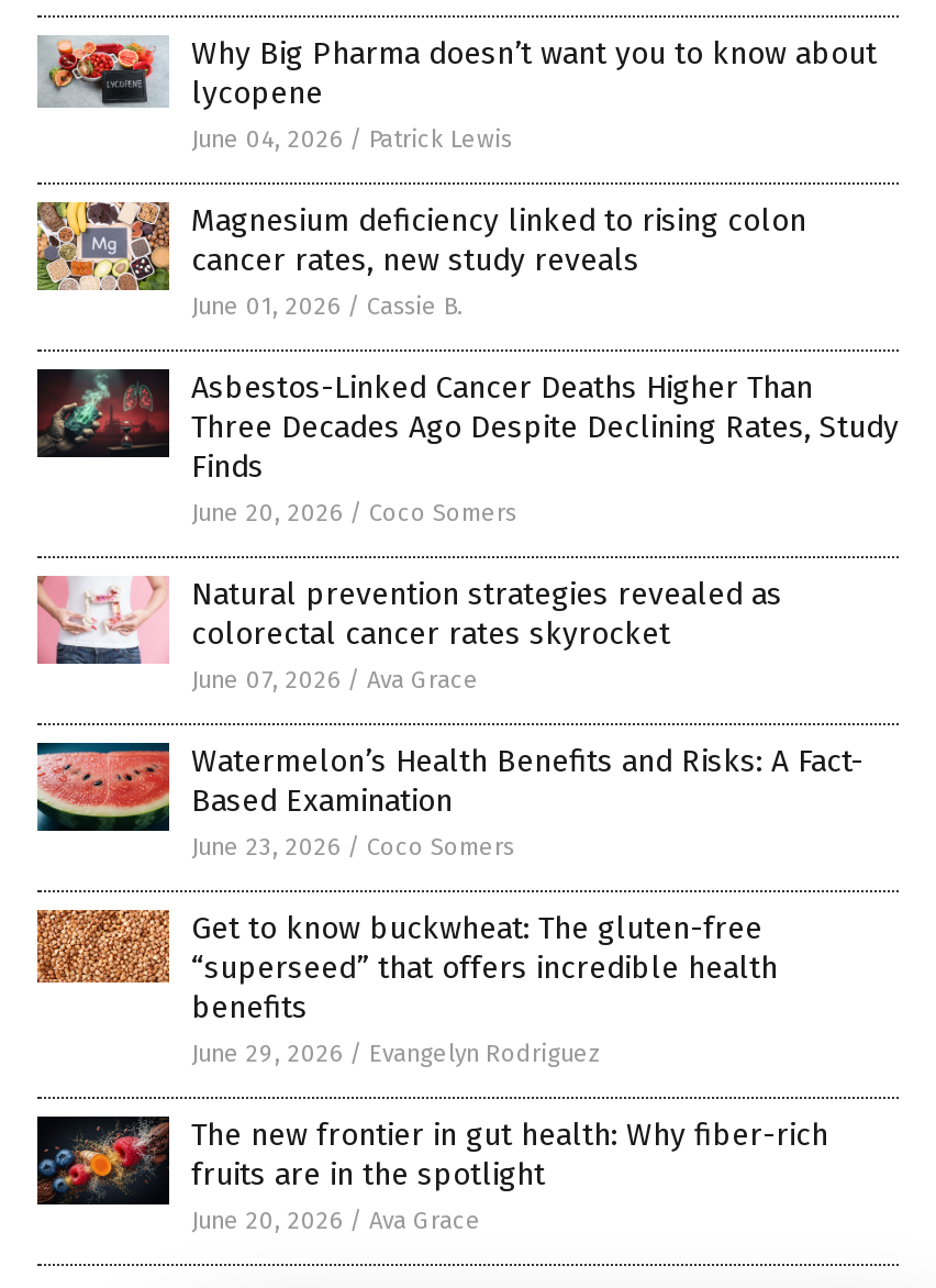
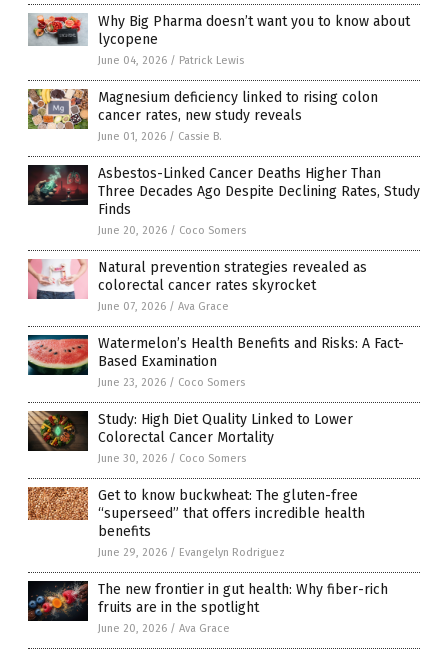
+ [image]
+ Study: High Diet Quality Linked to Lower
+ Colorectal Cancer Mortality
+ June 30, 2026 / Coco Somers
